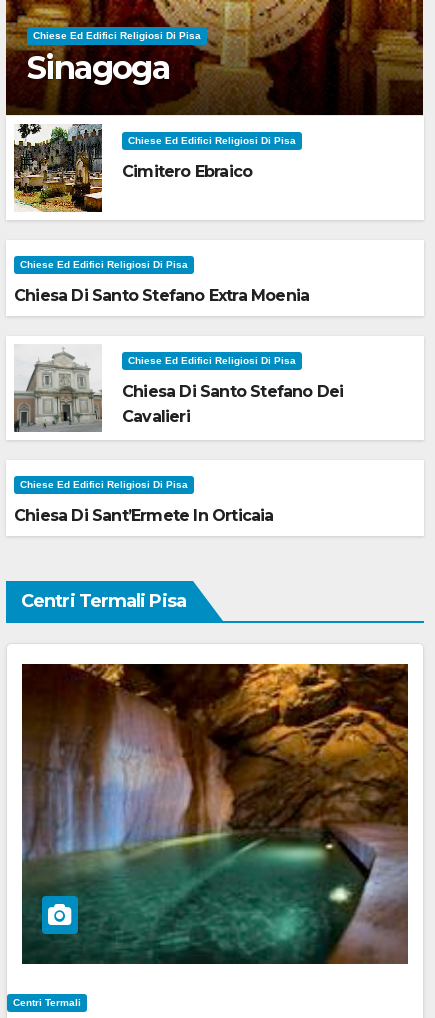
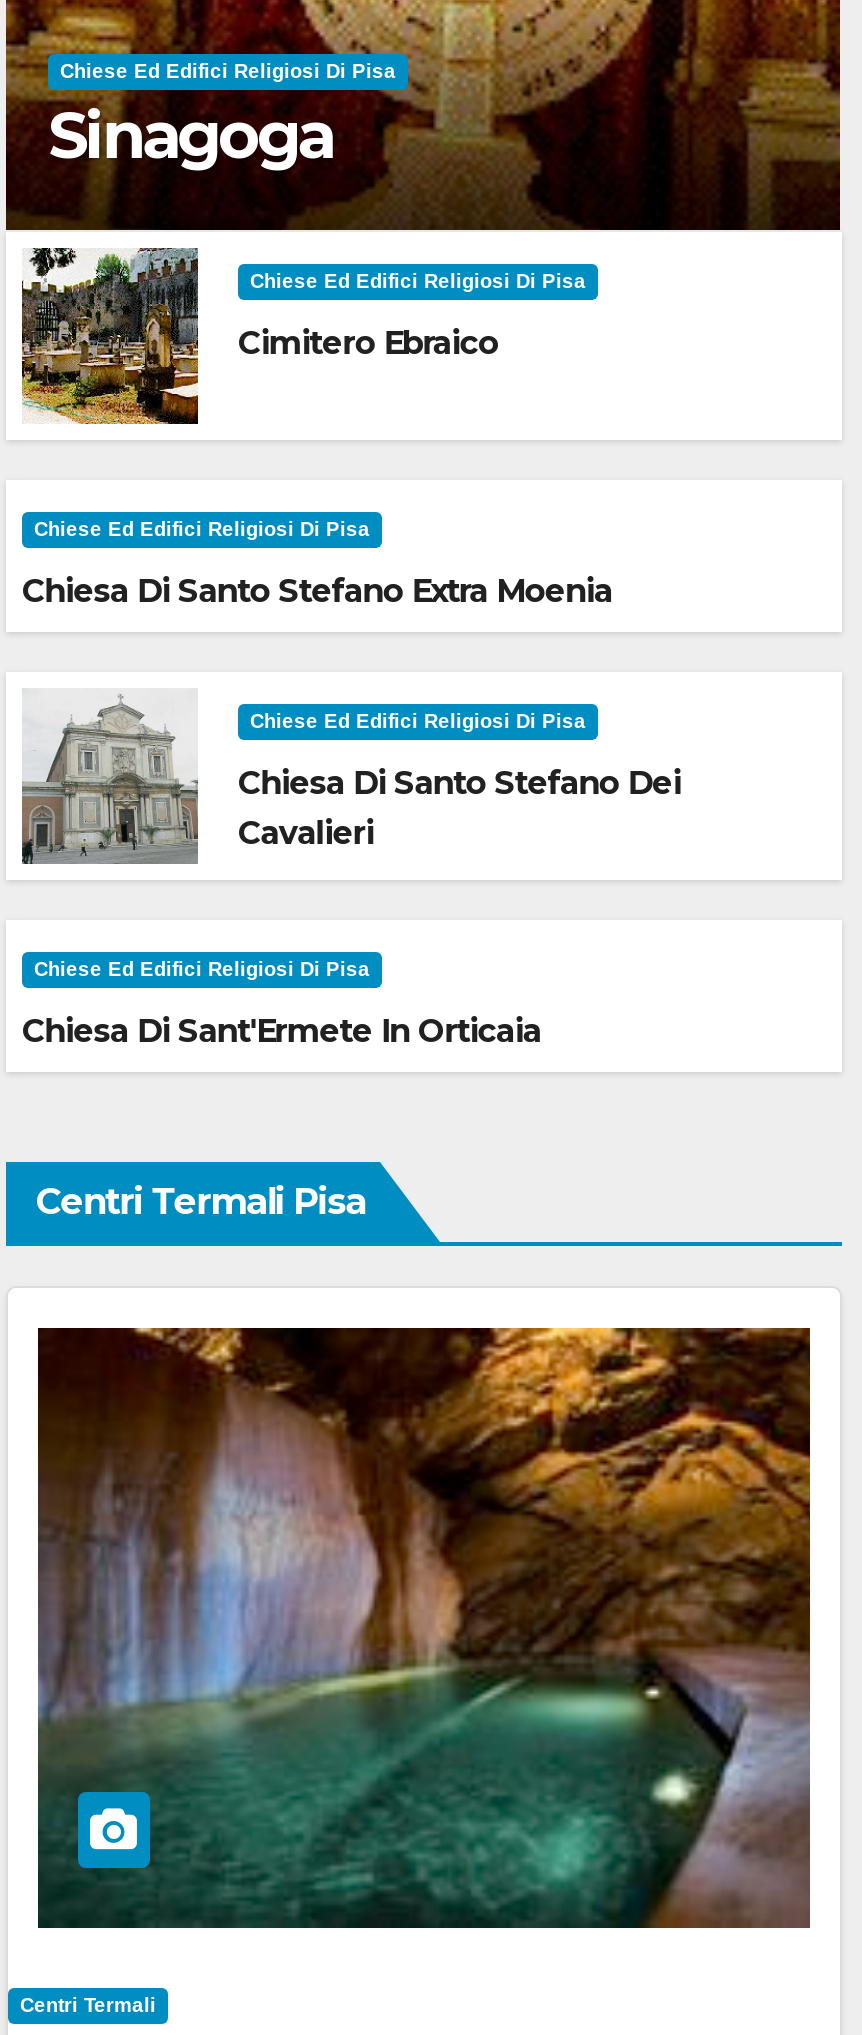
- Chiesa Di Sant’Ermete In Orticaia
+ Chiesa Di Sant'Ermete In Orticaia
